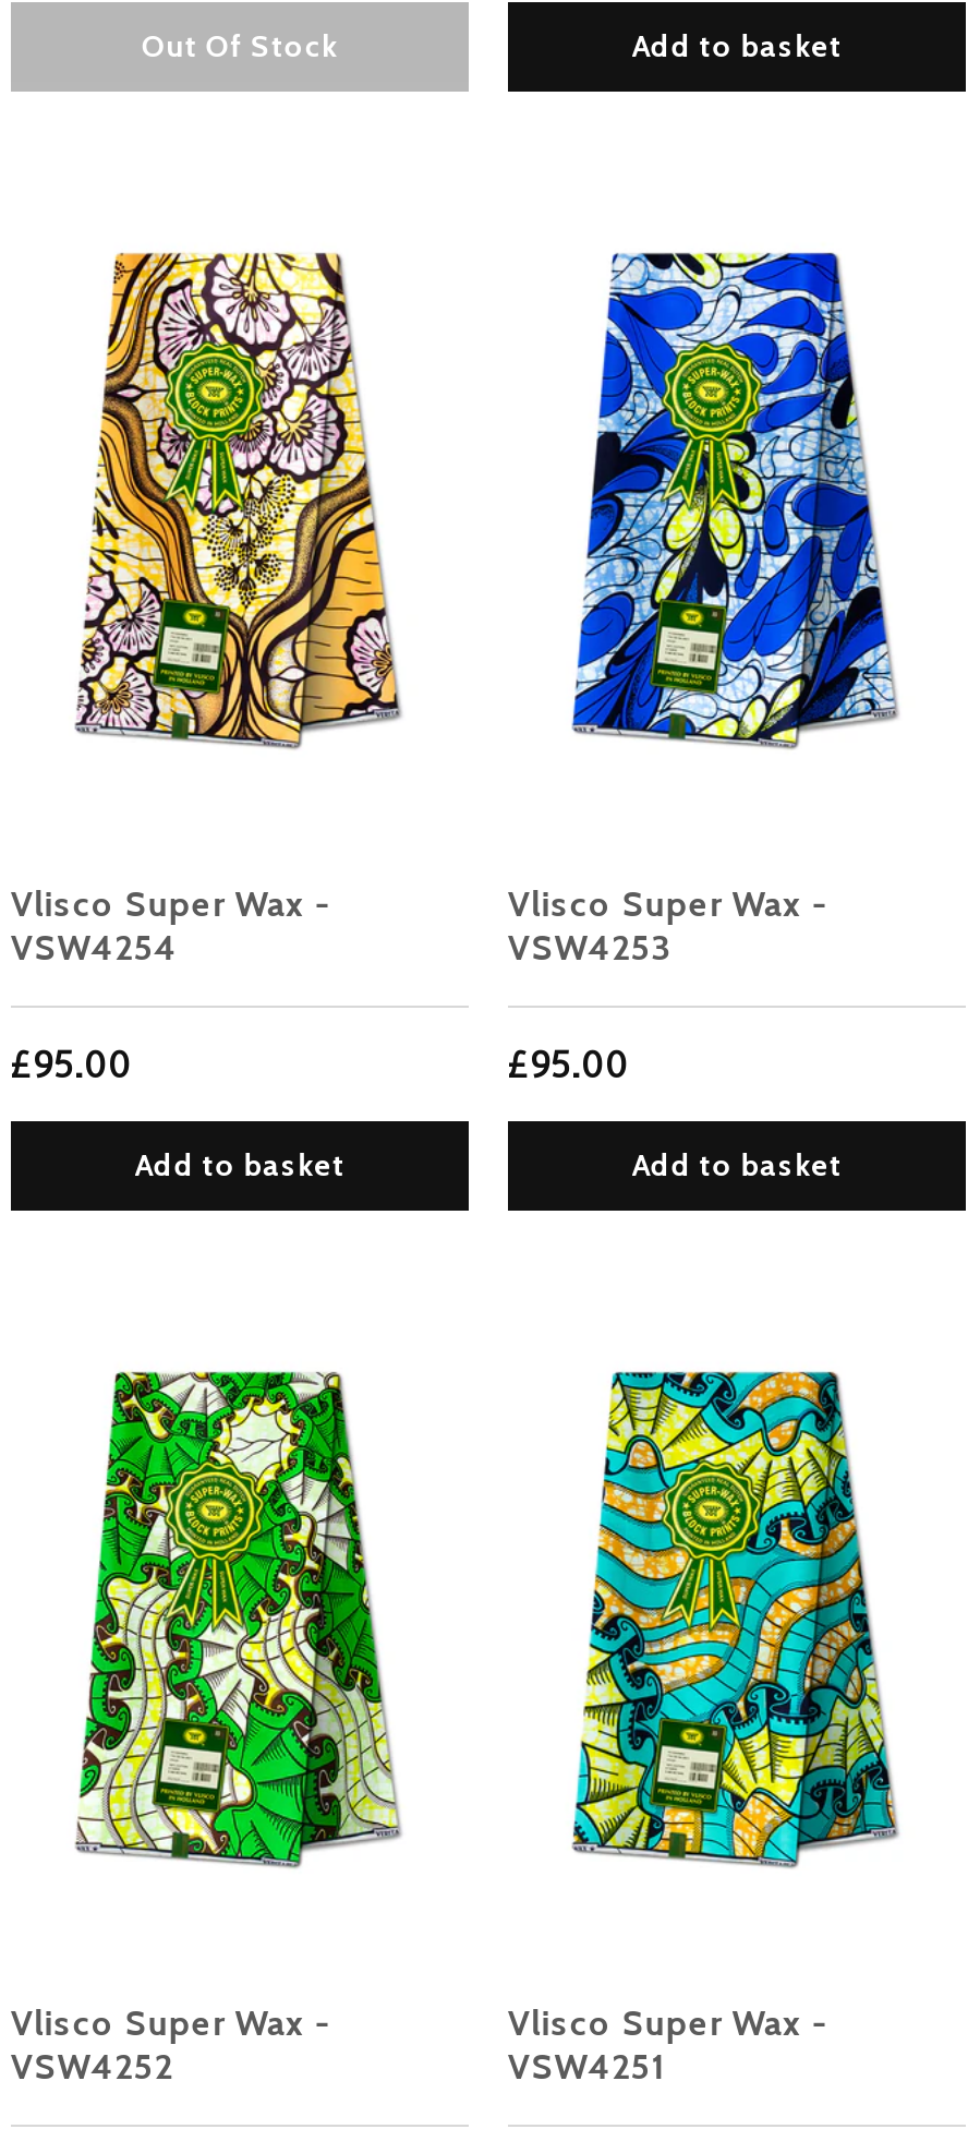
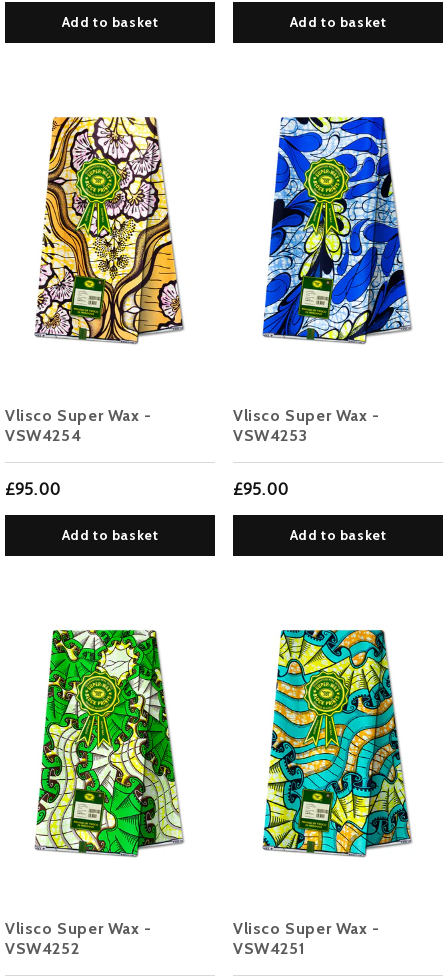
- Out Of Stock
+ Add to basket
